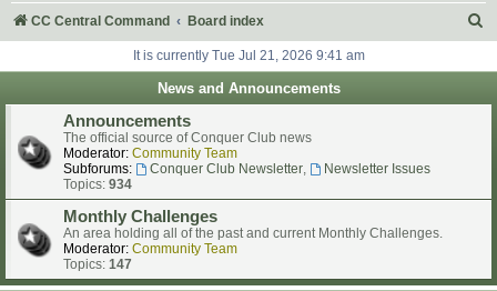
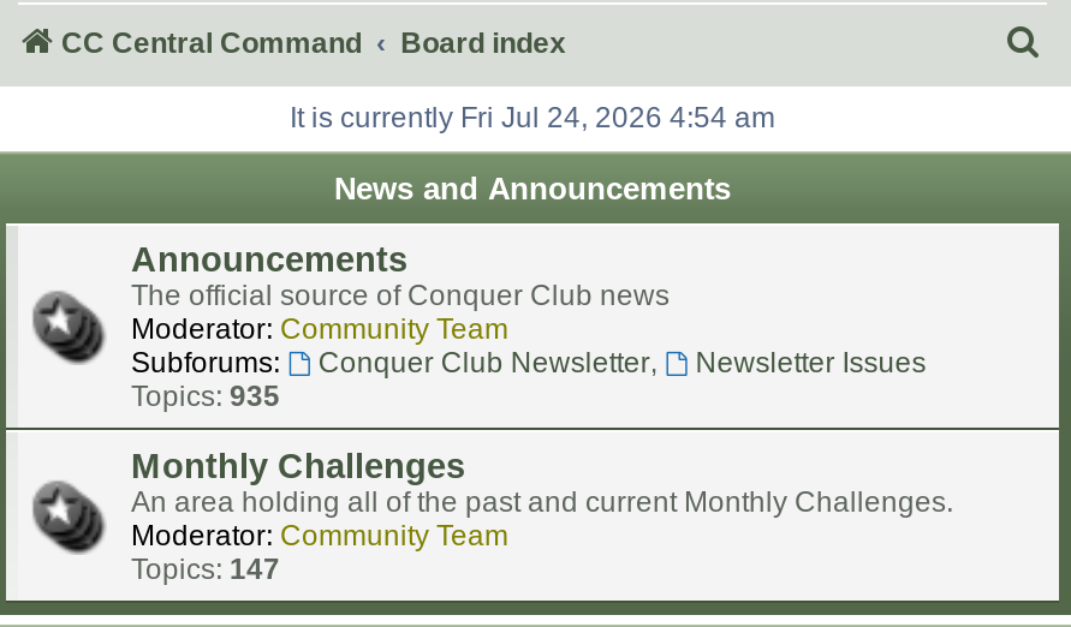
- It is currently Tue Jul 21, 2026 9:41 am
+ It is currently Fri Jul 24, 2026 4:54 am

- Topics: 934
+ Topics: 935
